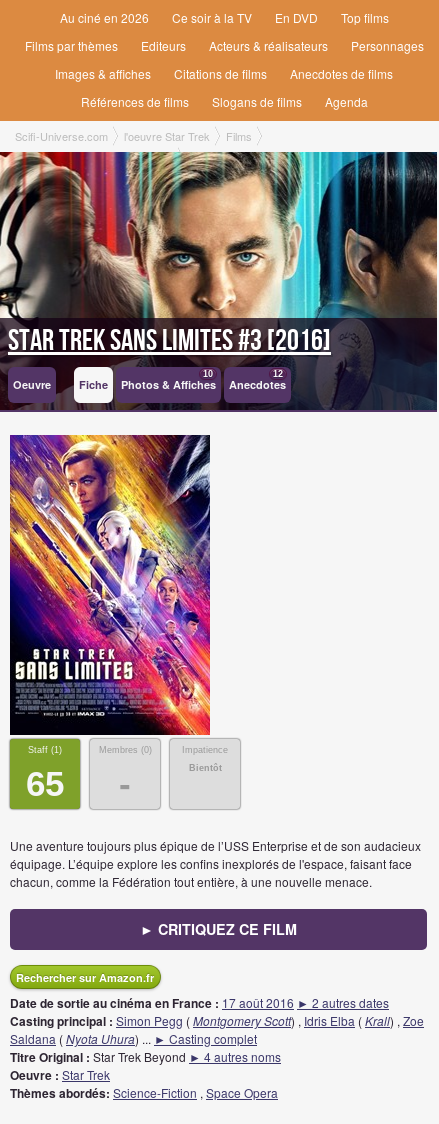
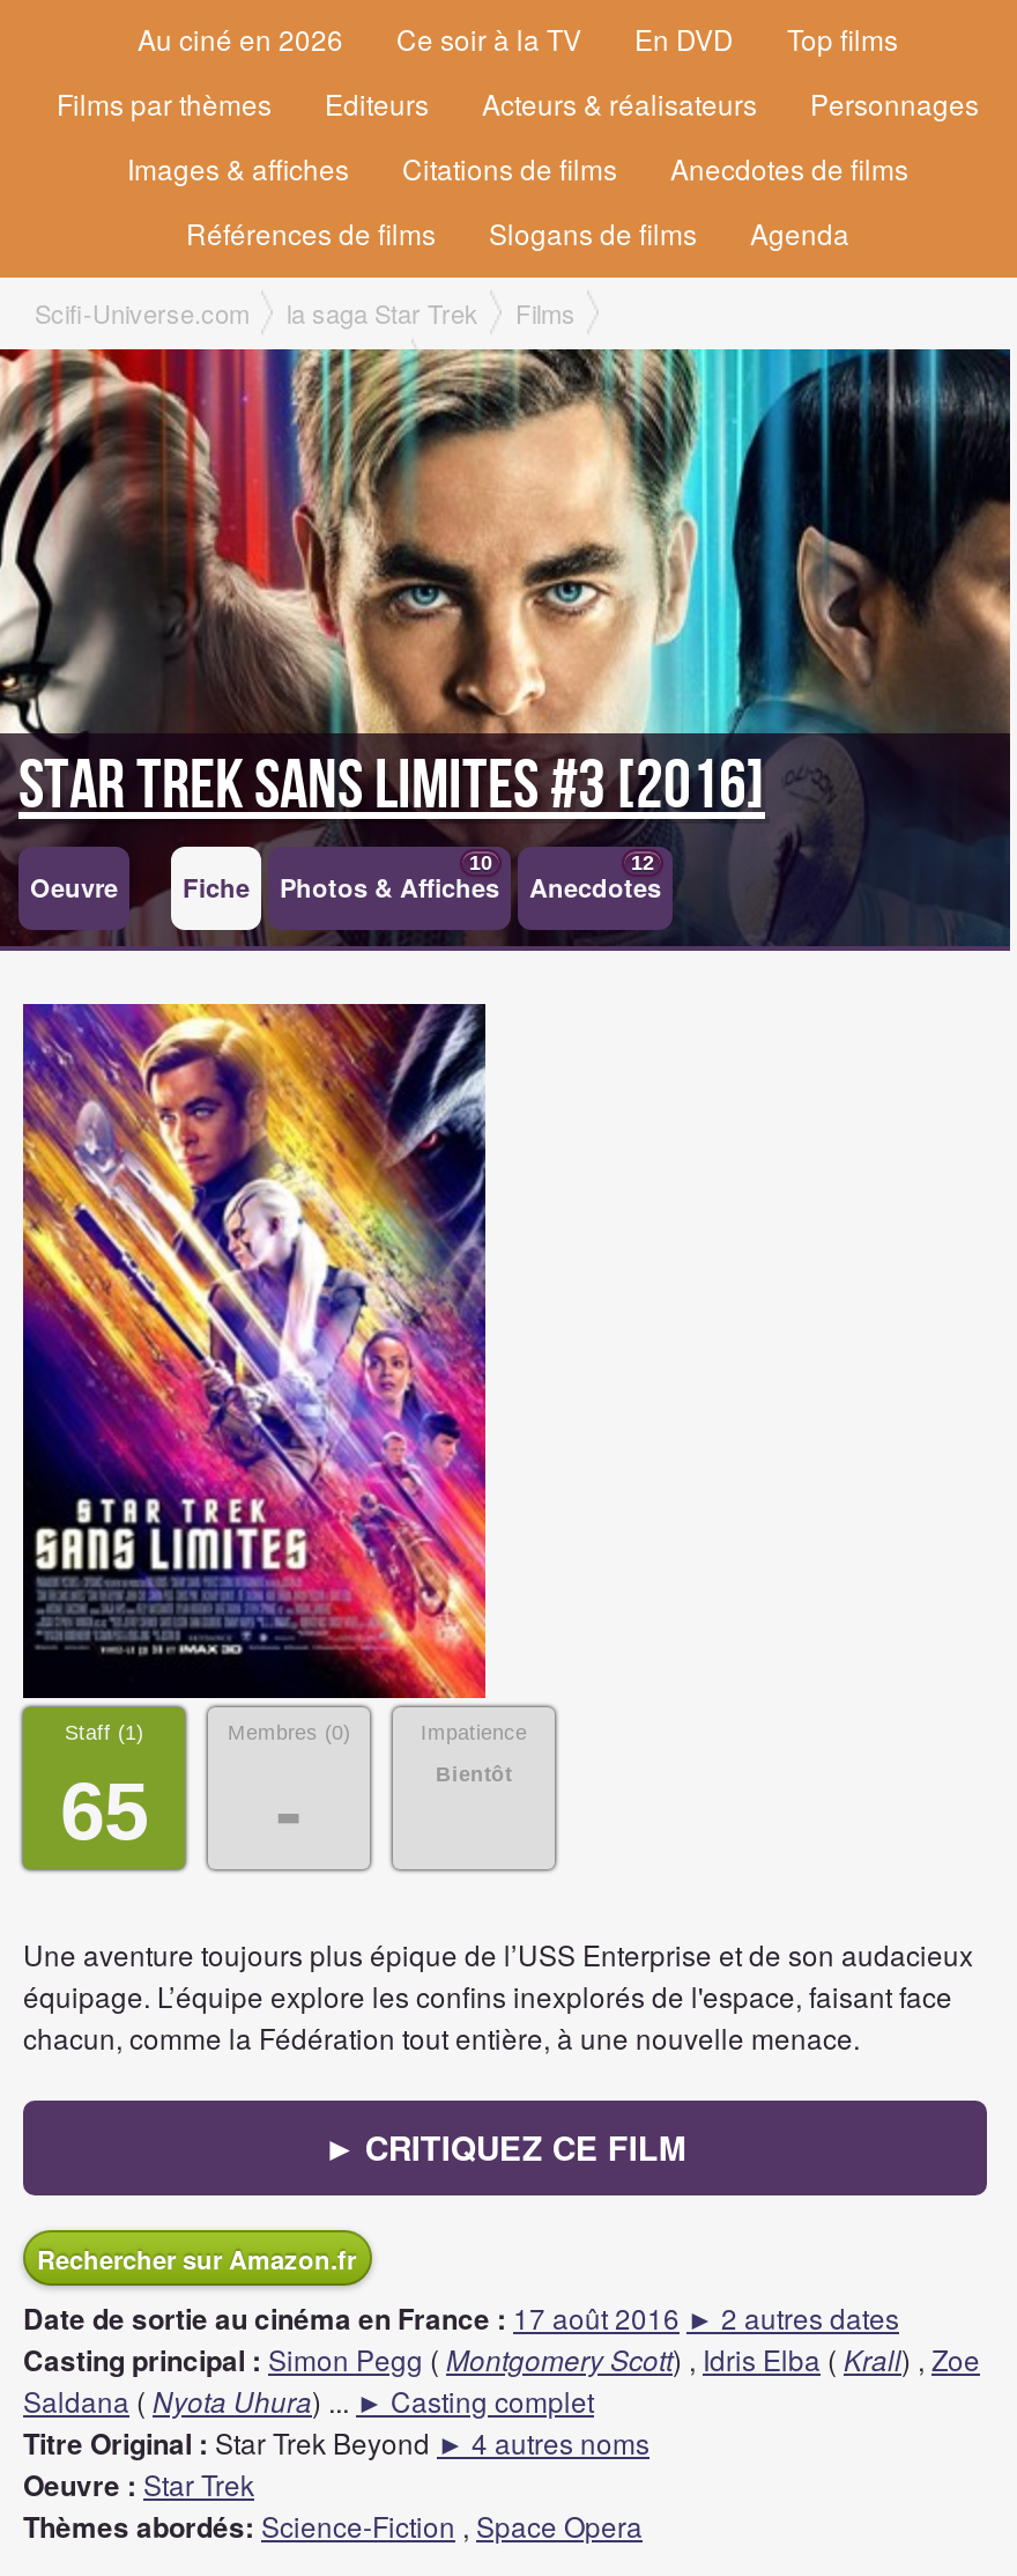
- l'oeuvre Star Trek
+ la saga Star Trek
